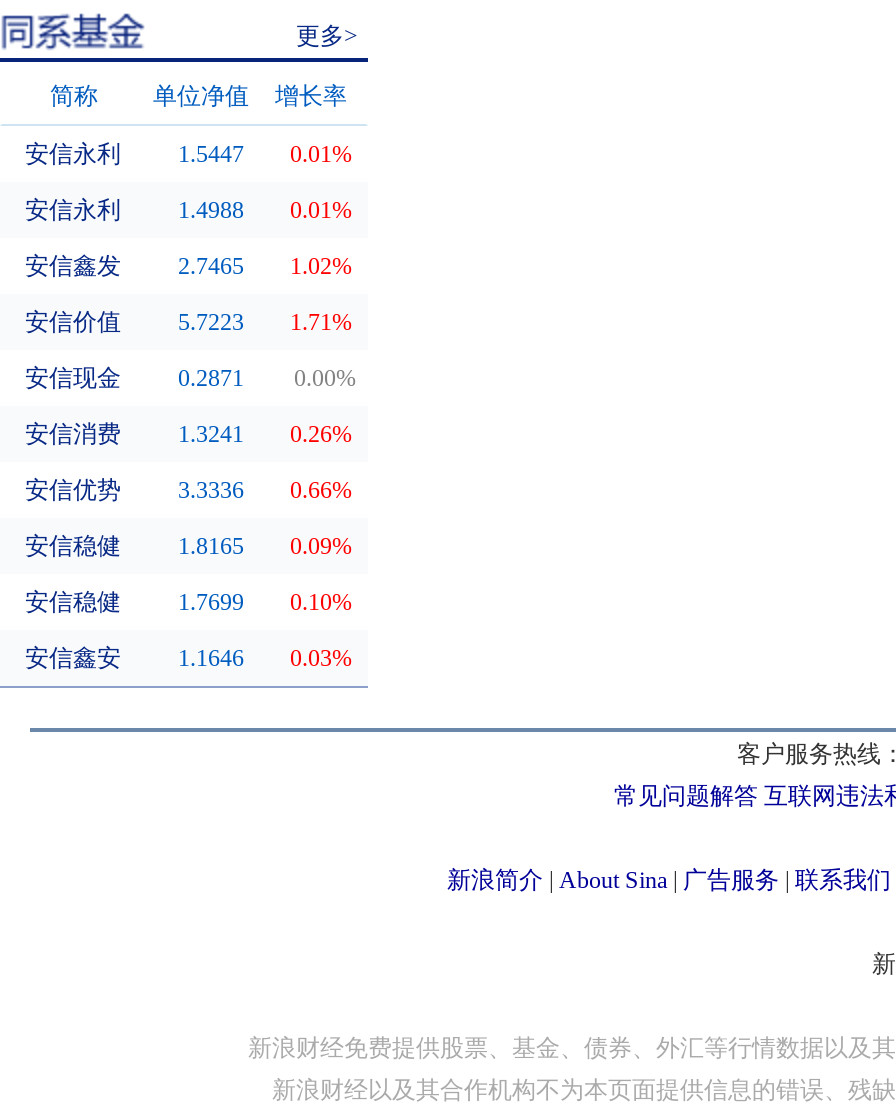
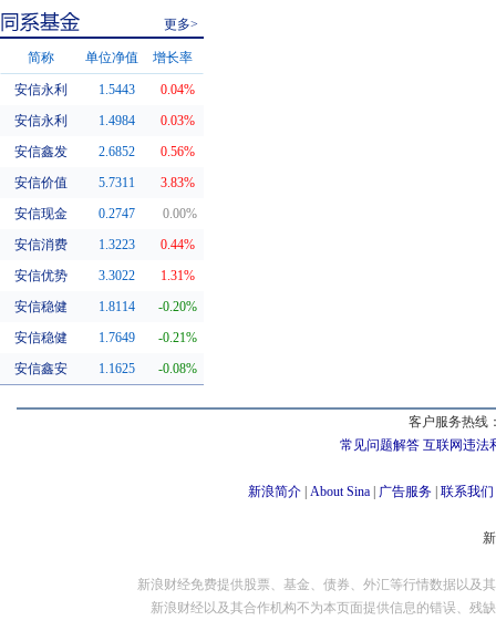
- 1.5447
+ 1.5443

- 0.01%
+ 0.04%

- 1.4988
+ 1.4984

- 0.01%
+ 0.03%

- 2.7465
+ 2.6852

- 1.02%
+ 0.56%

- 5.7223
+ 5.7311

- 1.71%
+ 3.83%

- 0.2871 0.00%
+ 0.2747 0.00%

- 1.3241
+ 1.3223

- 0.26%
+ 0.44%

- 3.3336
+ 3.3022

- 0.66%
+ 1.31%

- 1.8165
+ 1.8114

- 0.09%
+ -0.20%

- 1.7699
+ 1.7649

- 0.10%
+ -0.21%

- 1.1646
+ 1.1625

- 0.03%
+ -0.08%
